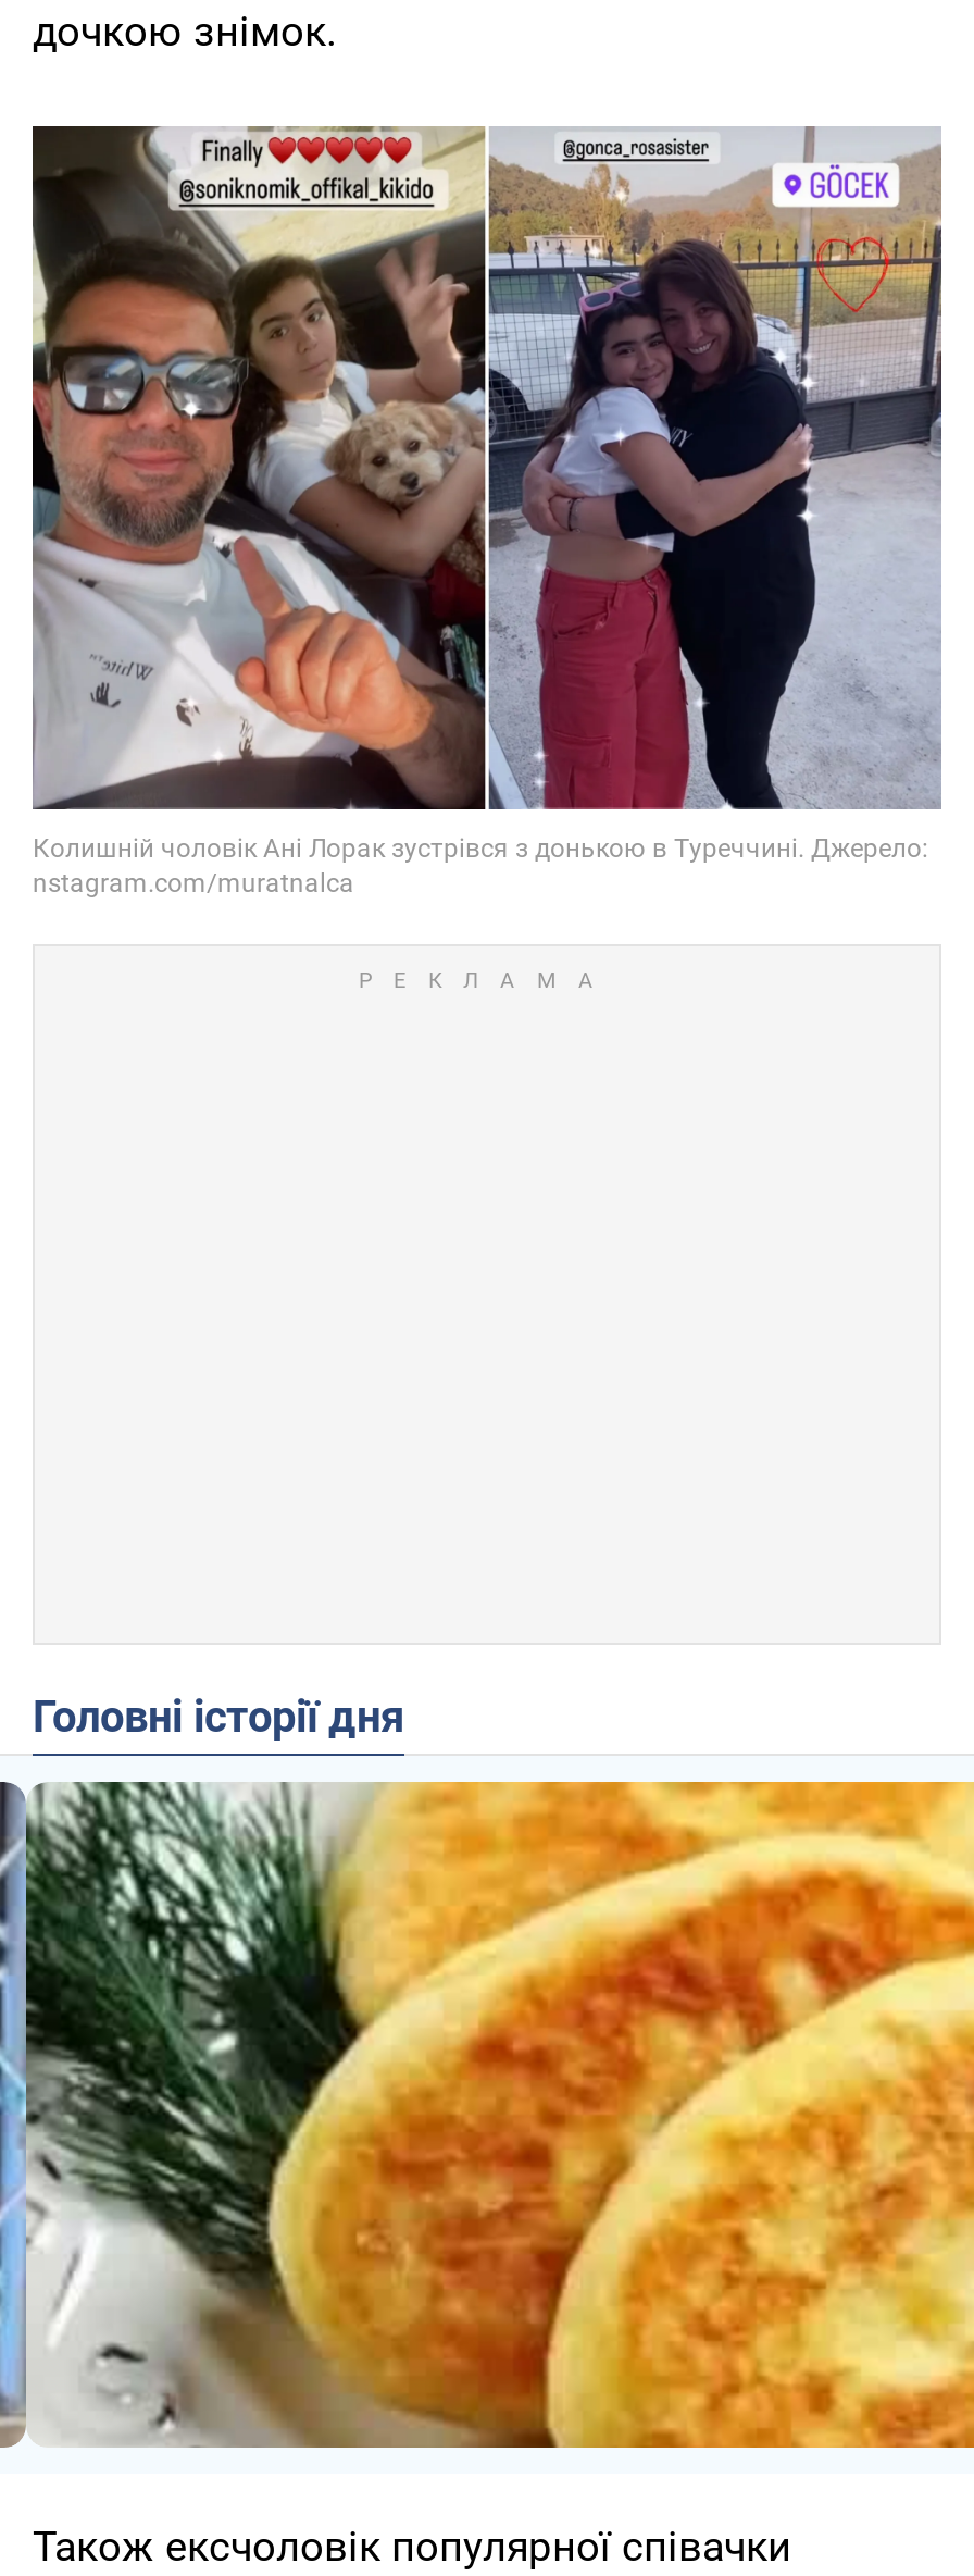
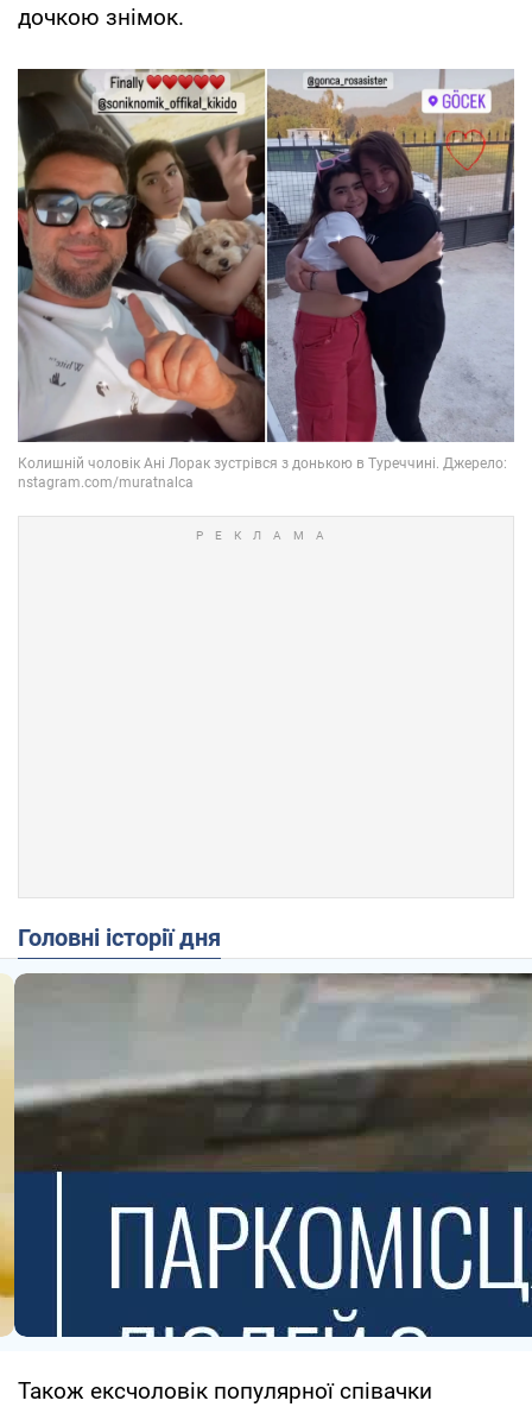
- [image]
+ [image]
